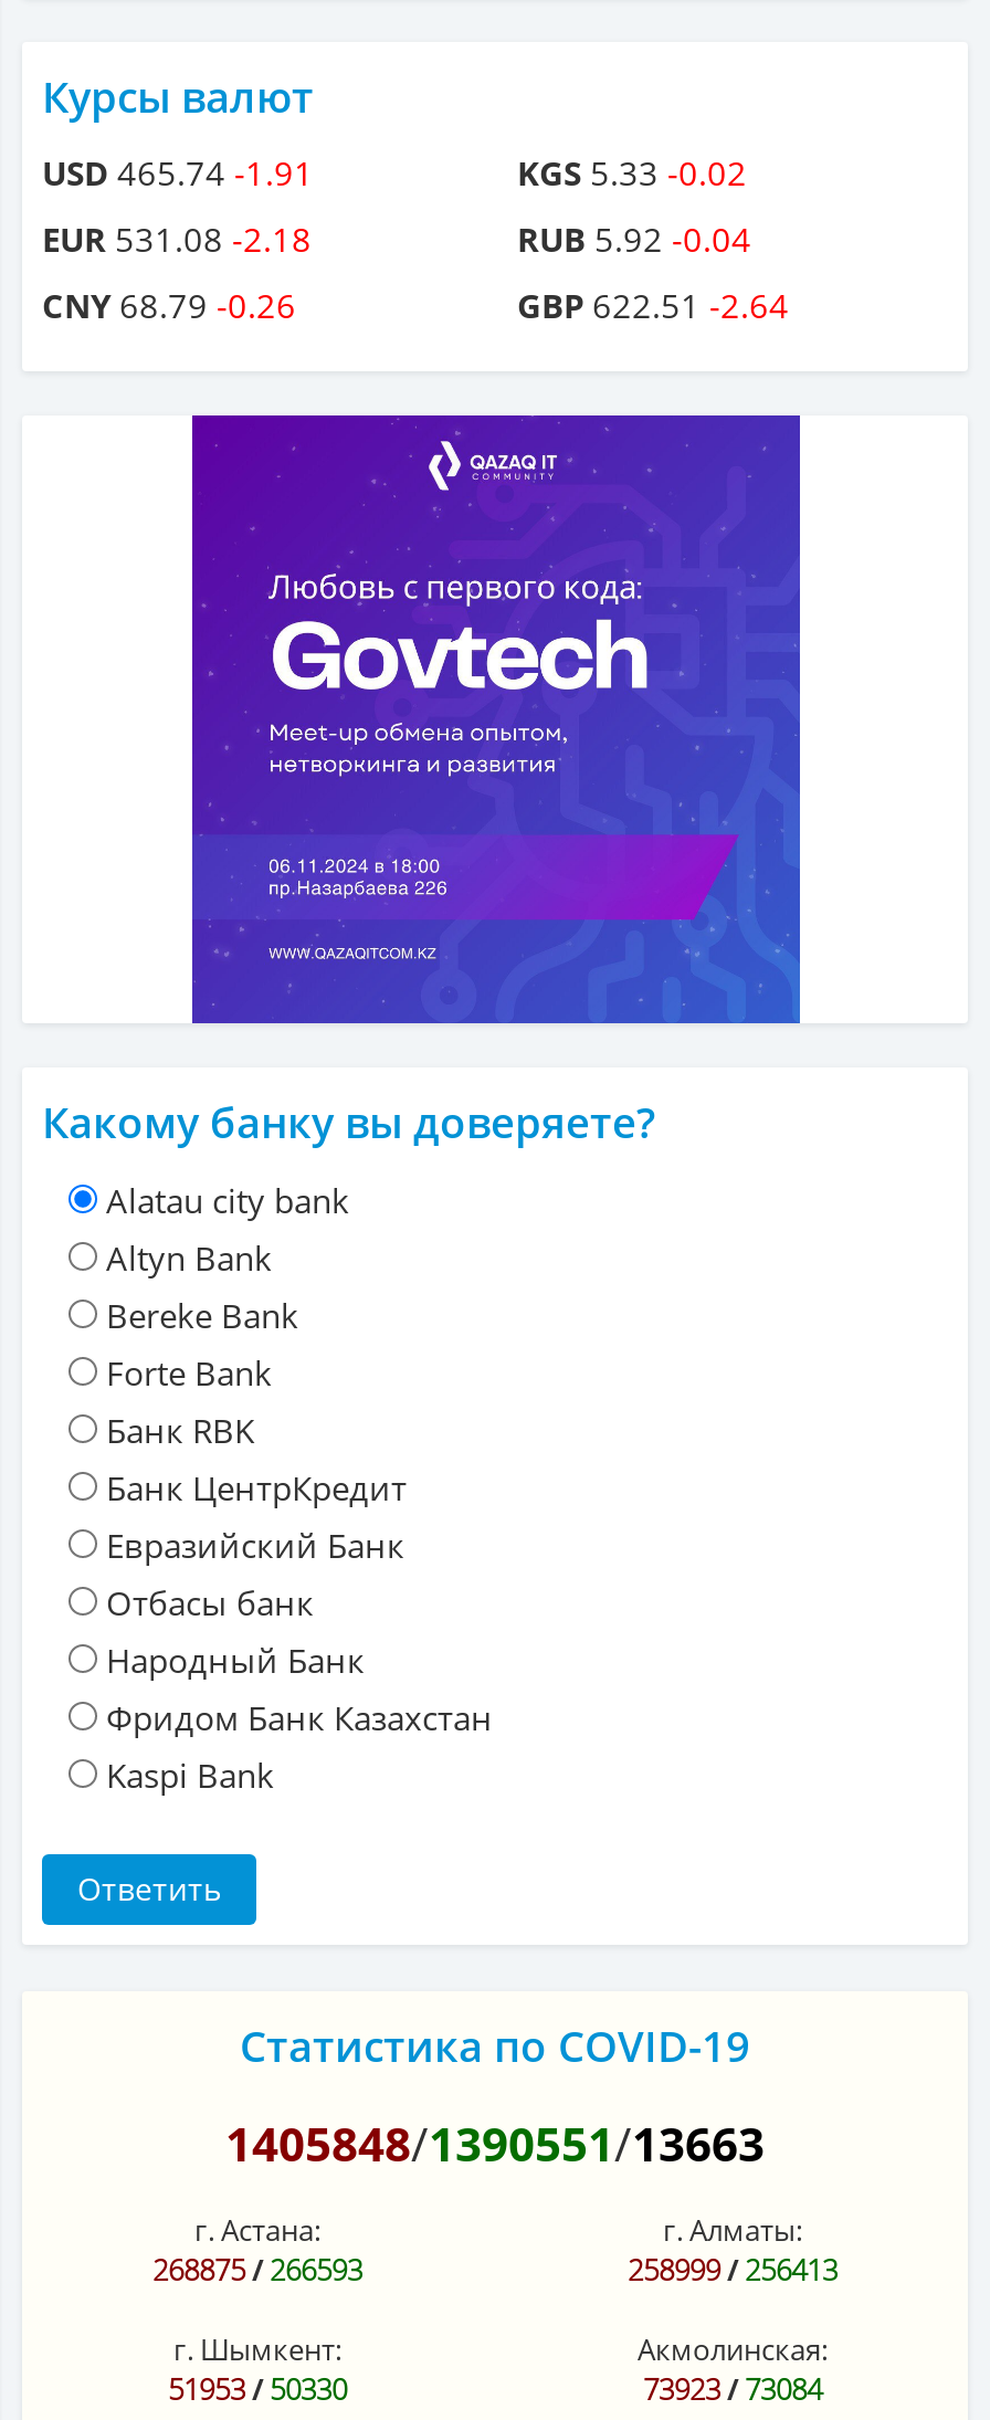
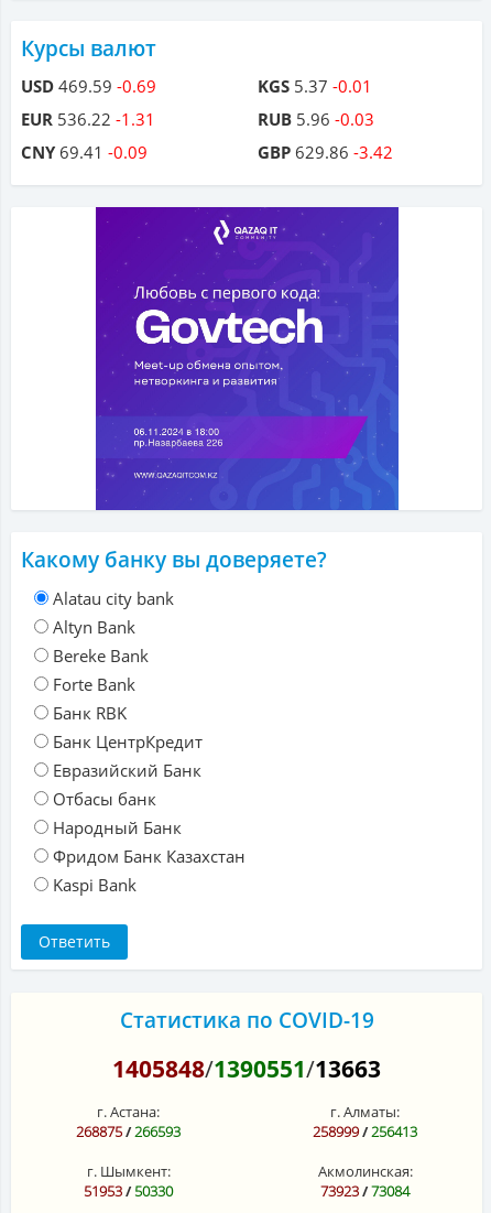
- USD 465.74 -1.91
+ USD 469.59 -0.69

- KGS 5.33 -0.02
+ KGS 5.37 -0.01

- EUR 531.08 -2.18
+ EUR 536.22 -1.31

- RUB 5.92 -0.04
+ RUB 5.96 -0.03

- CNY 68.79 -0.26
+ CNY 69.41 -0.09

- GBP 622.51 -2.64
+ GBP 629.86 -3.42
